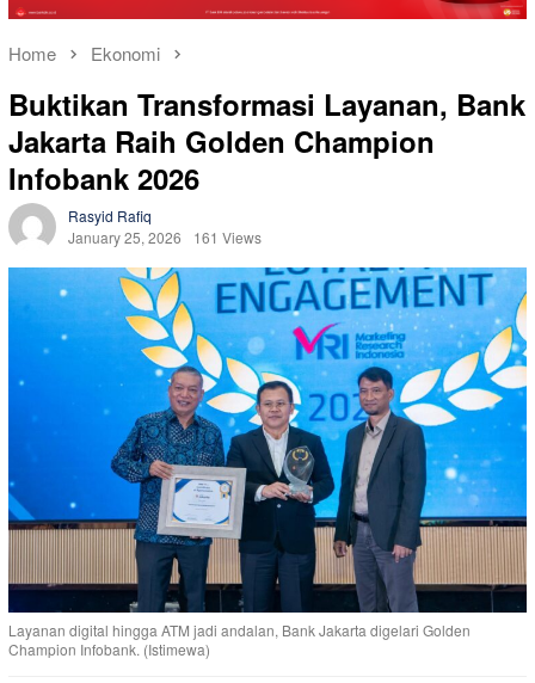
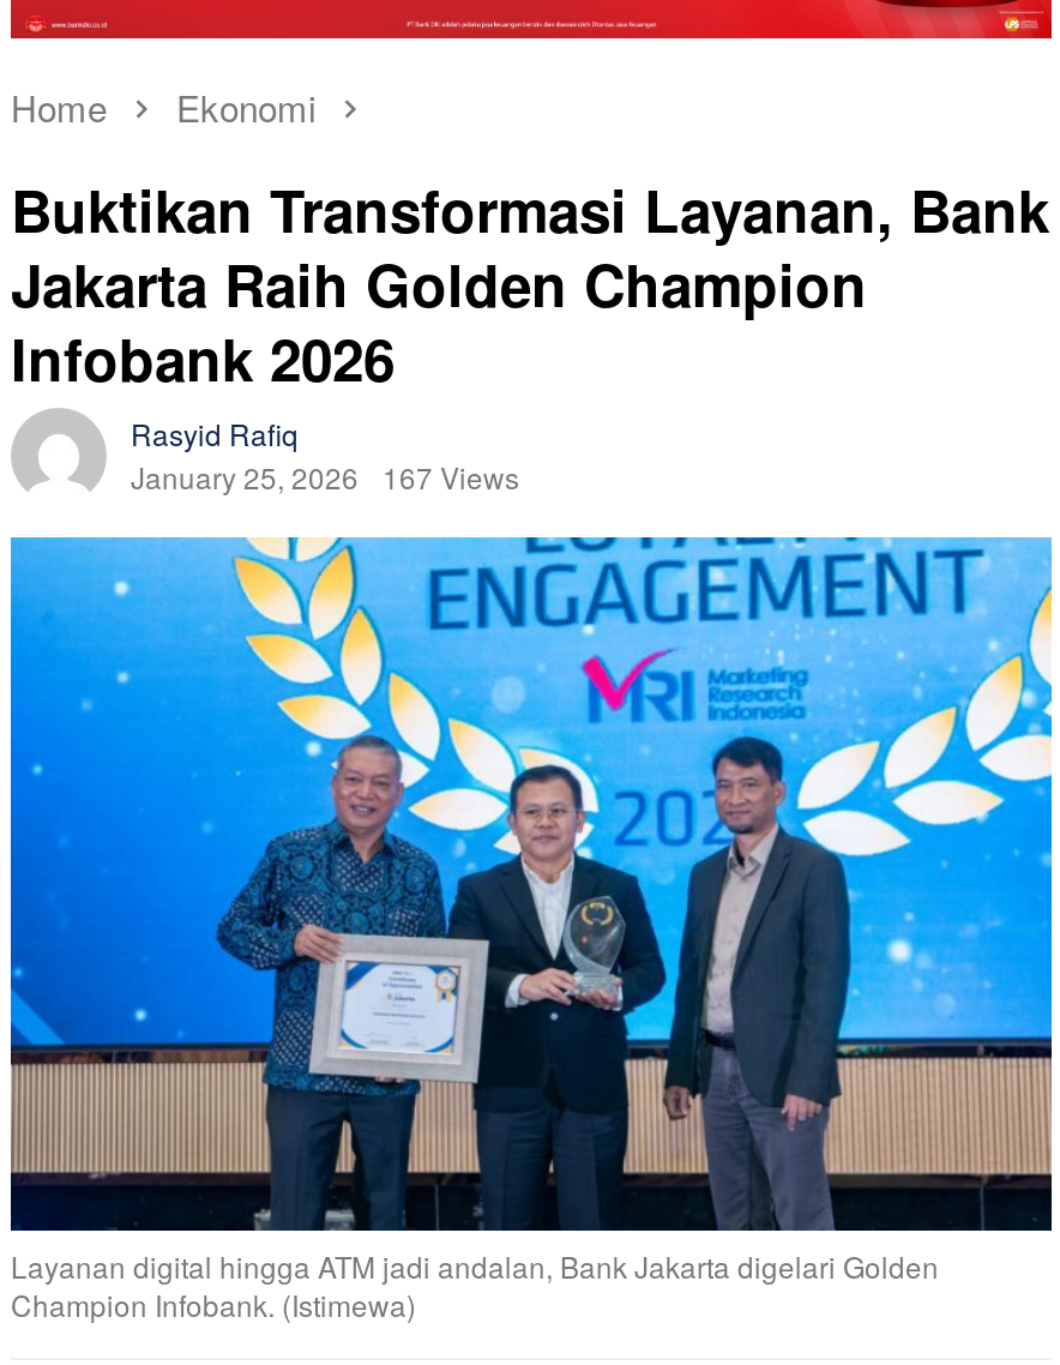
- January 25, 2026 161 Views
+ January 25, 2026 167 Views
